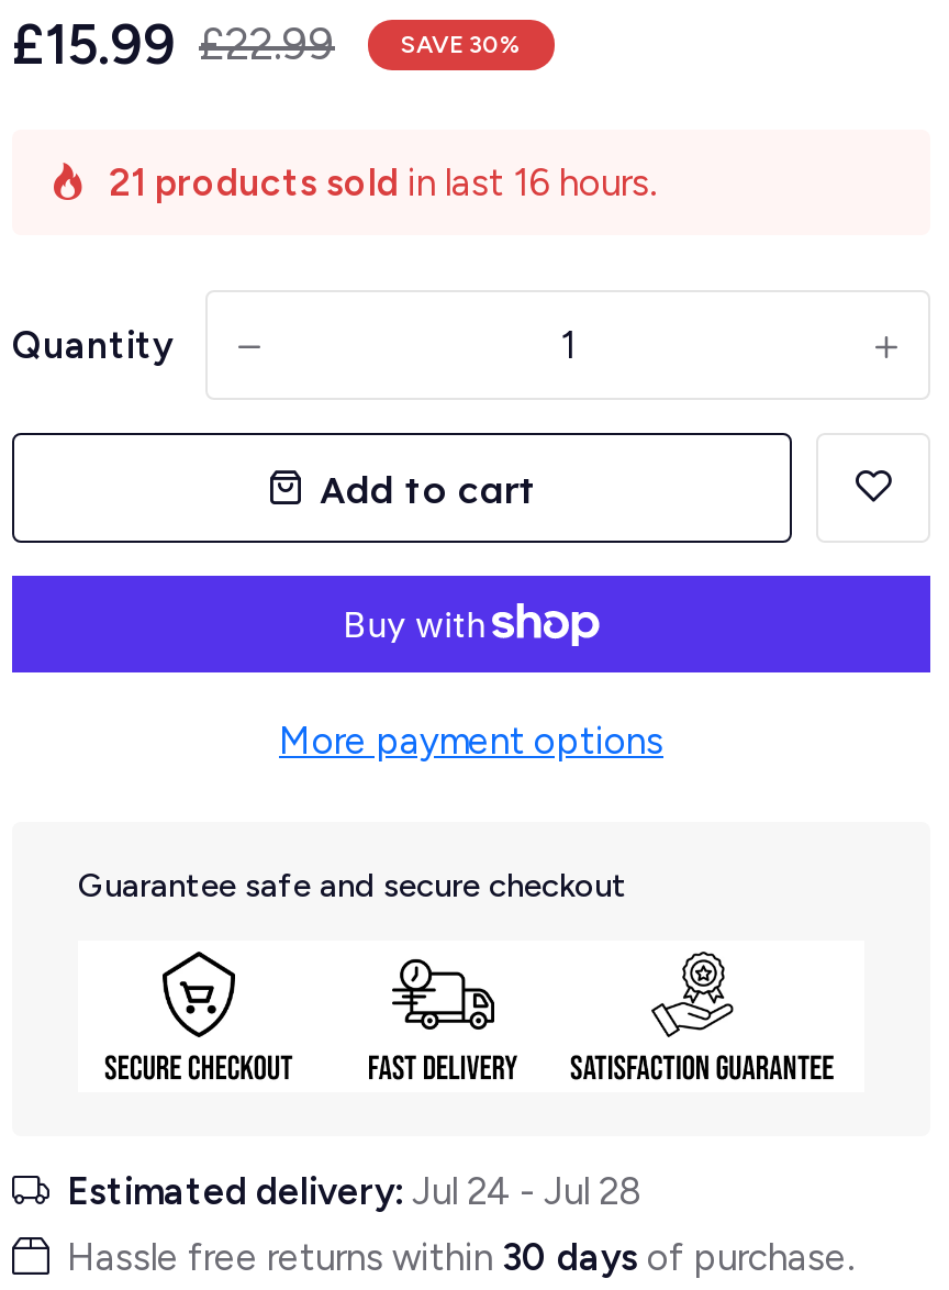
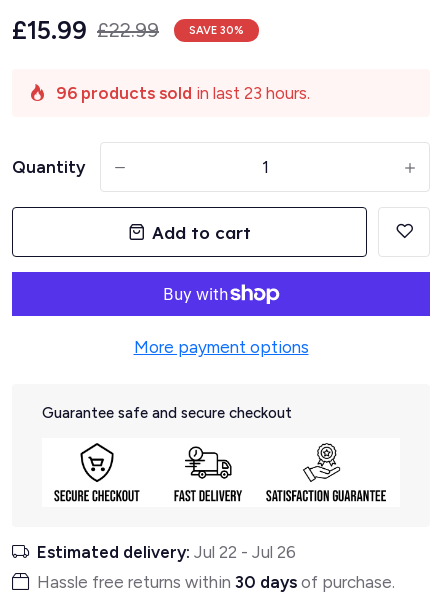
- 21 products sold in last 16 hours.
+ 96 products sold in last 23 hours.

- Estimated delivery: Jul 24 - Jul 28
+ Estimated delivery: Jul 22 - Jul 26
